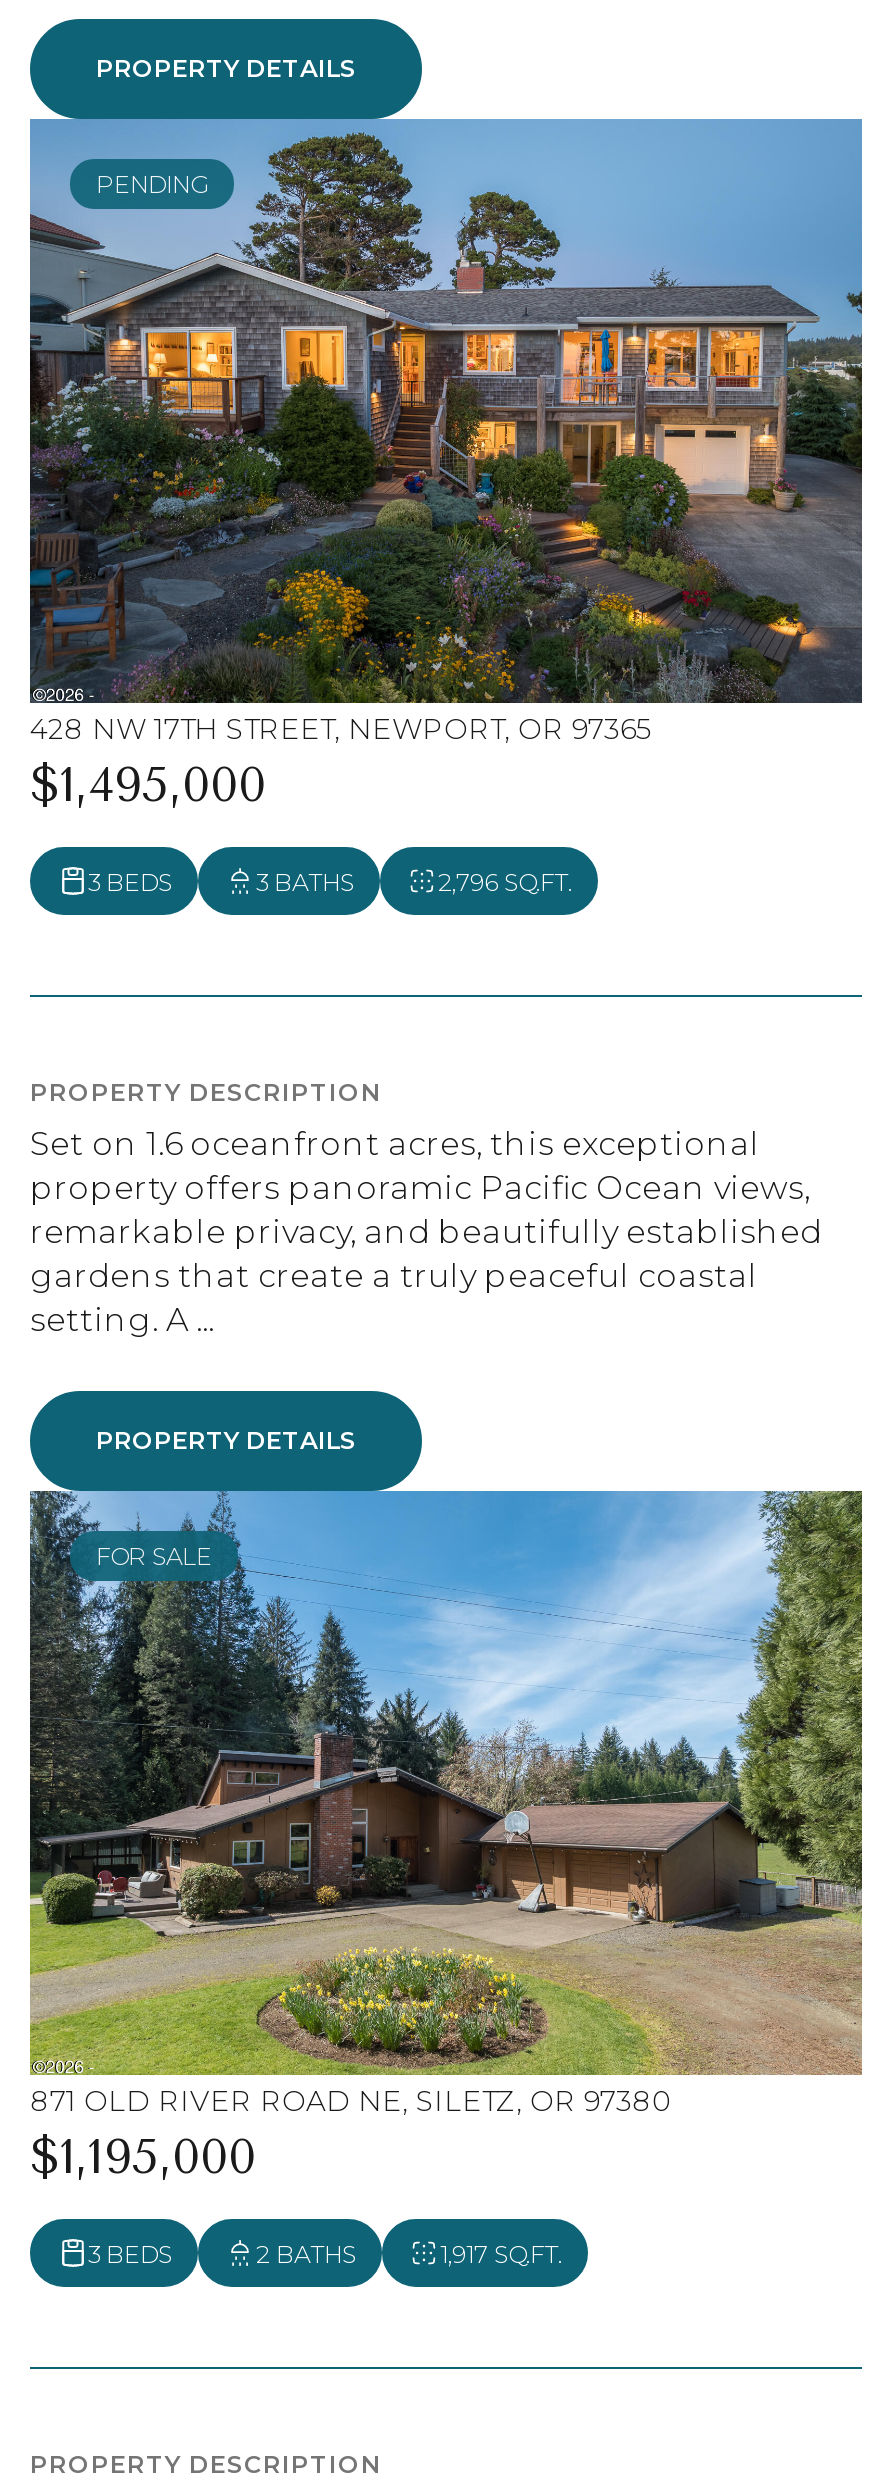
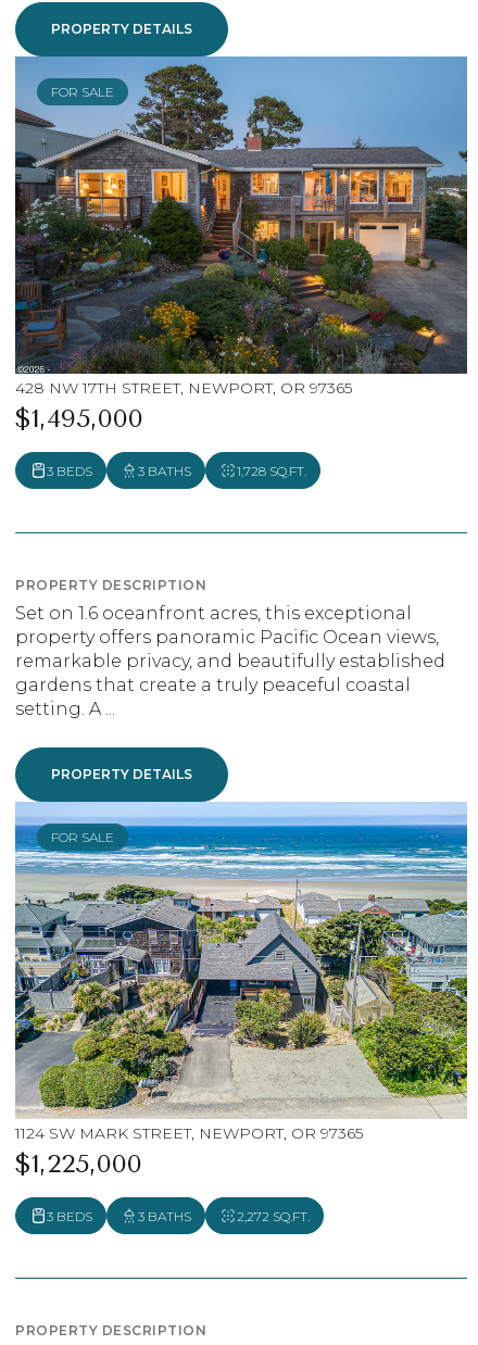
- PENDING
+ FOR SALE

- 2,796 SQ.FT.
+ 1,728 SQ.FT.

- [image]
- 871 OLD RIVER ROAD NE, SILETZ, OR 97380
- $1,195,000
+ [image]
+ 1124 SW MARK STREET, NEWPORT, OR 97365
+ $1,225,000

- 2 BATHS
+ 3 BATHS

- 1,917 SQ.FT.
+ 2,272 SQ.FT.
